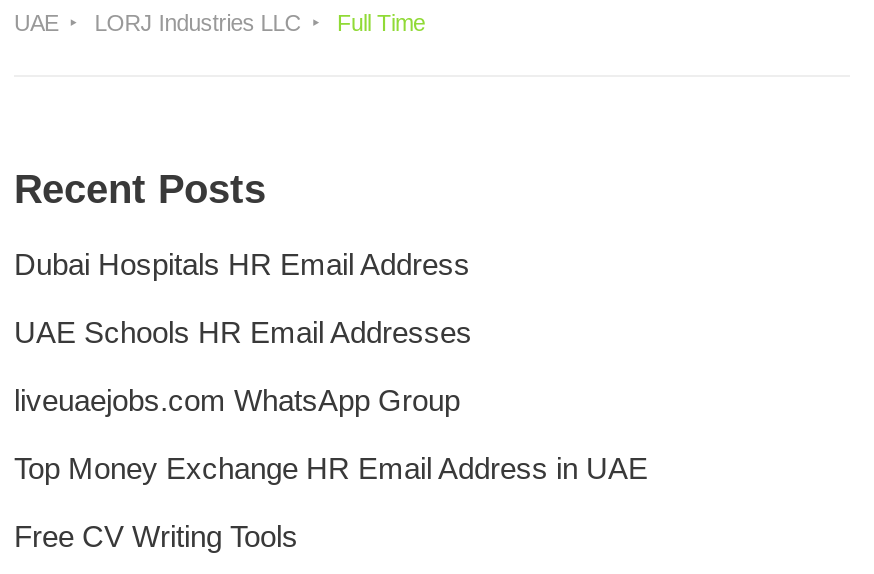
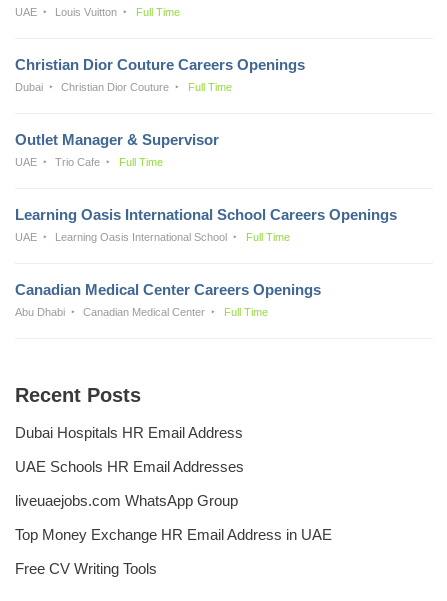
- LORJ Industries LLC
+ Louis Vuitton
+ Full Time
+ Christian Dior Couture Careers Openings
+ Dubai
+ Christian Dior Couture
+ Full Time
+ Outlet Manager & Supervisor
+ UAE
+ Trio Cafe
+ Full Time
+ Learning Oasis International School Careers Openings
+ UAE
+ Learning Oasis International School
+ Full Time
+ Canadian Medical Center Careers Openings
+ Abu Dhabi
+ Canadian Medical Center
